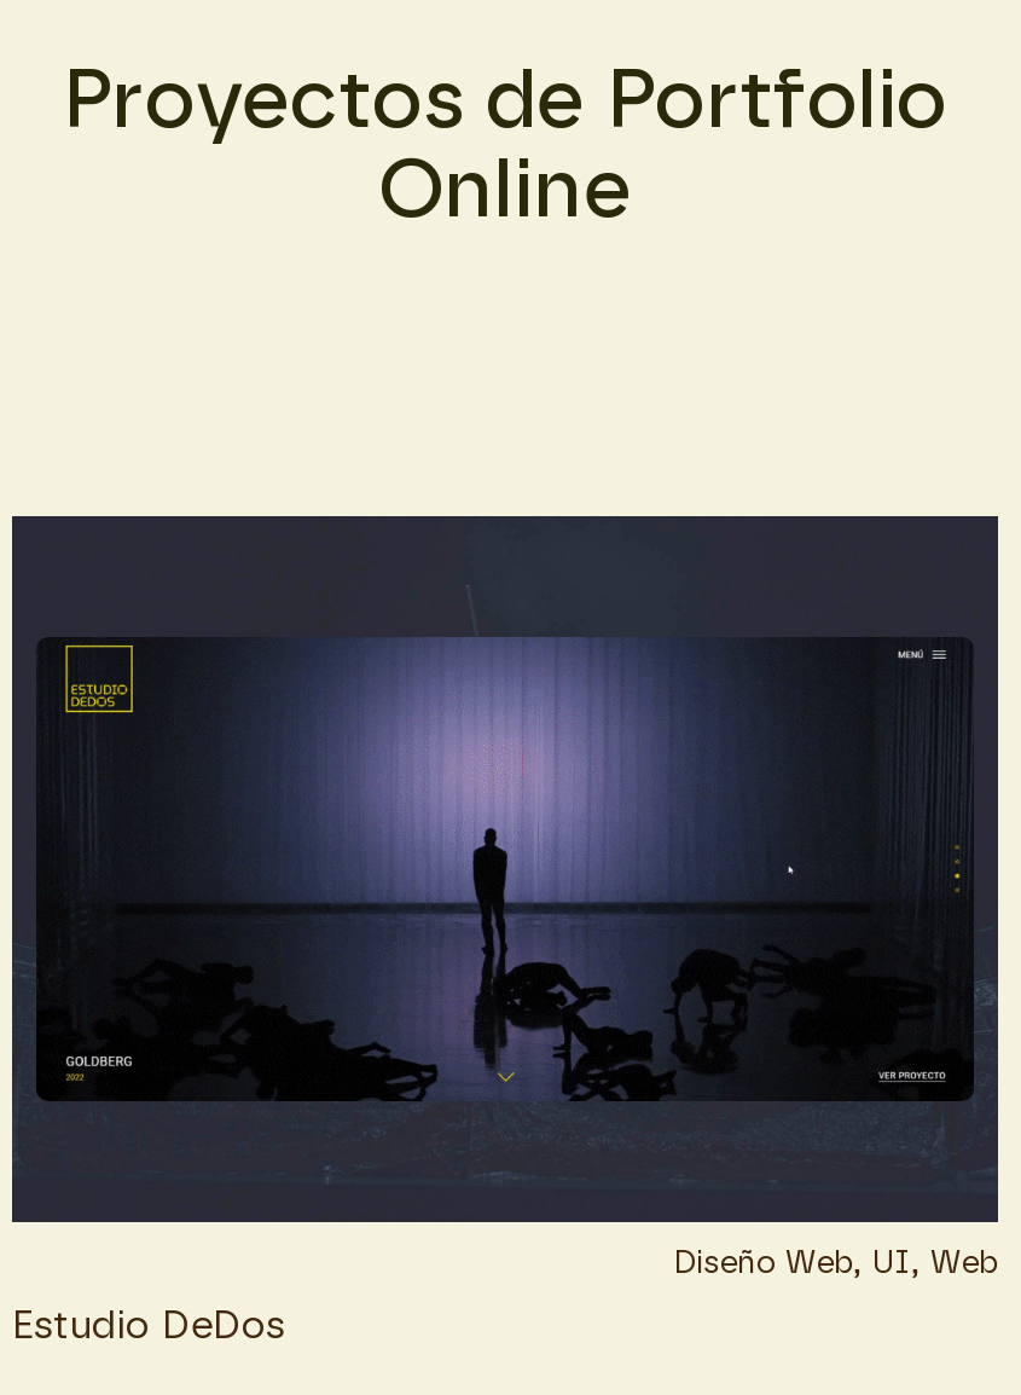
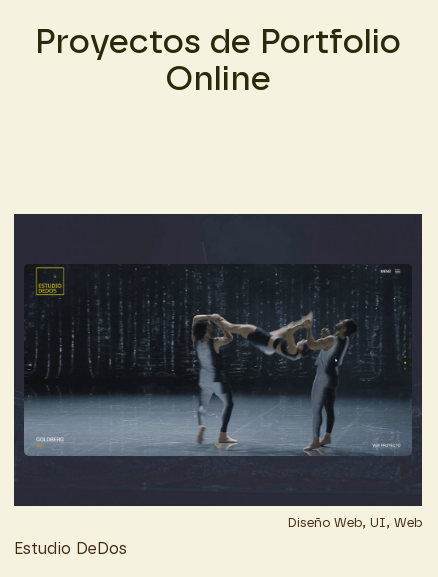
- [image]
+ [image]
